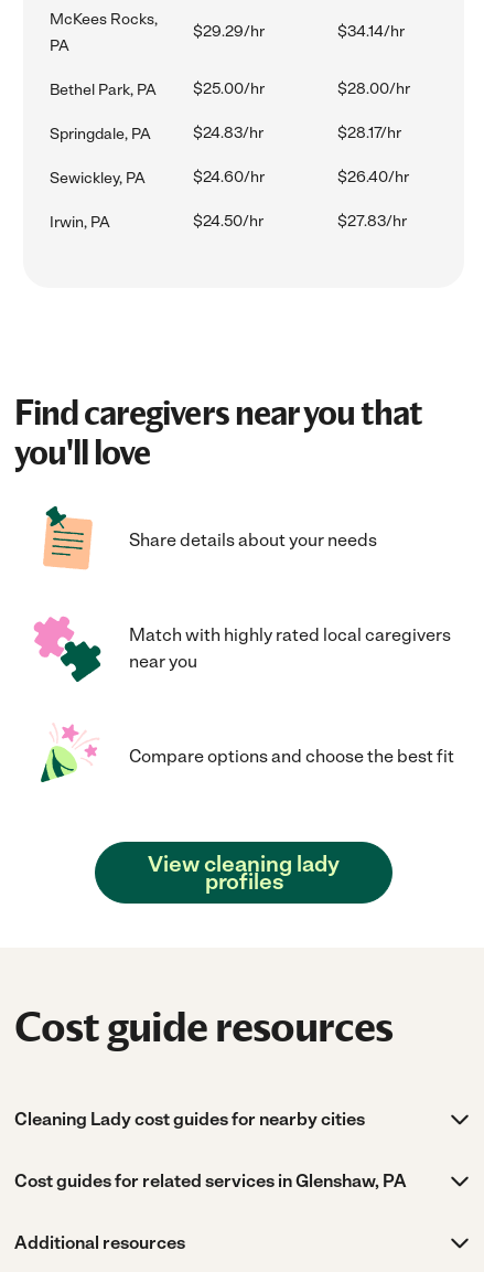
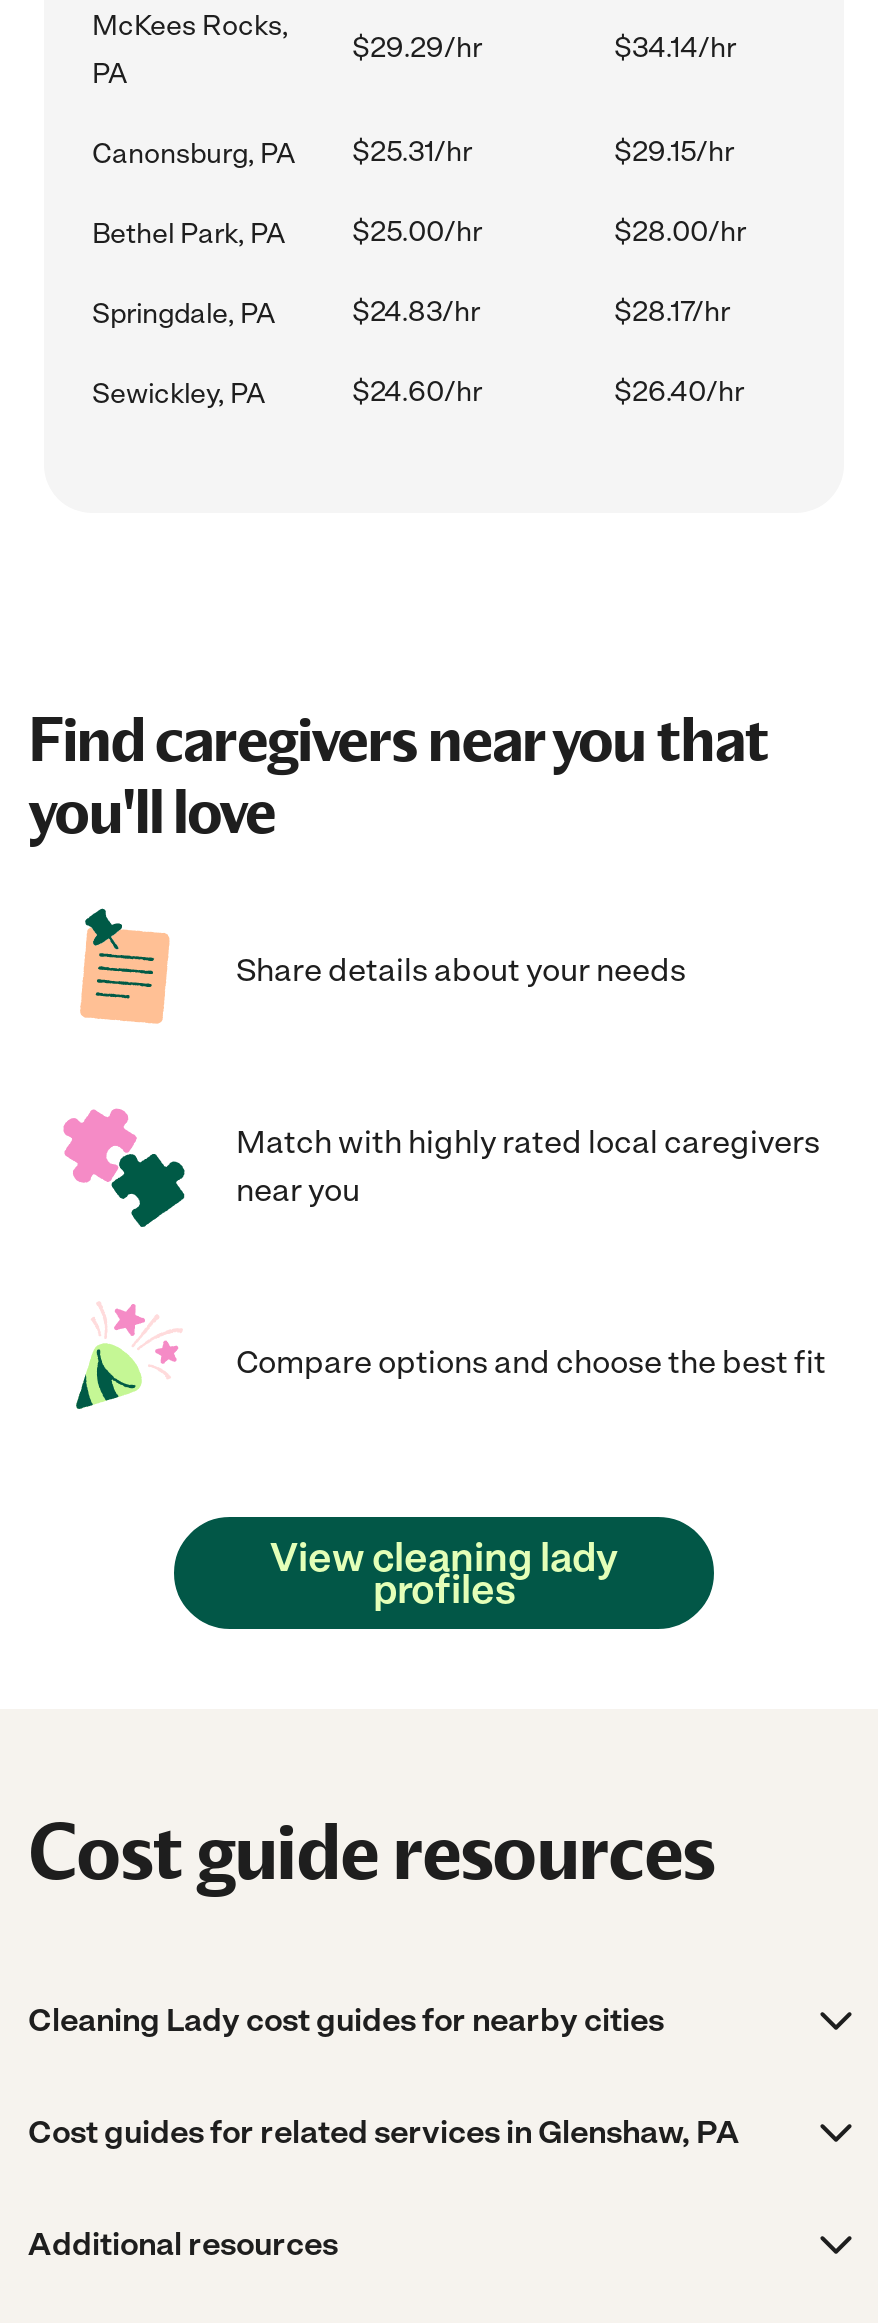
+ Canonsburg, PA
+ $25.31/hr
+ $29.15/hr

moved down: Bethel Park, PA | $25.00/hr | $28.00/hr | ... | $24.60/hr | $26.40/hr

- Irwin, PA
- $24.50/hr
- $27.83/hr
